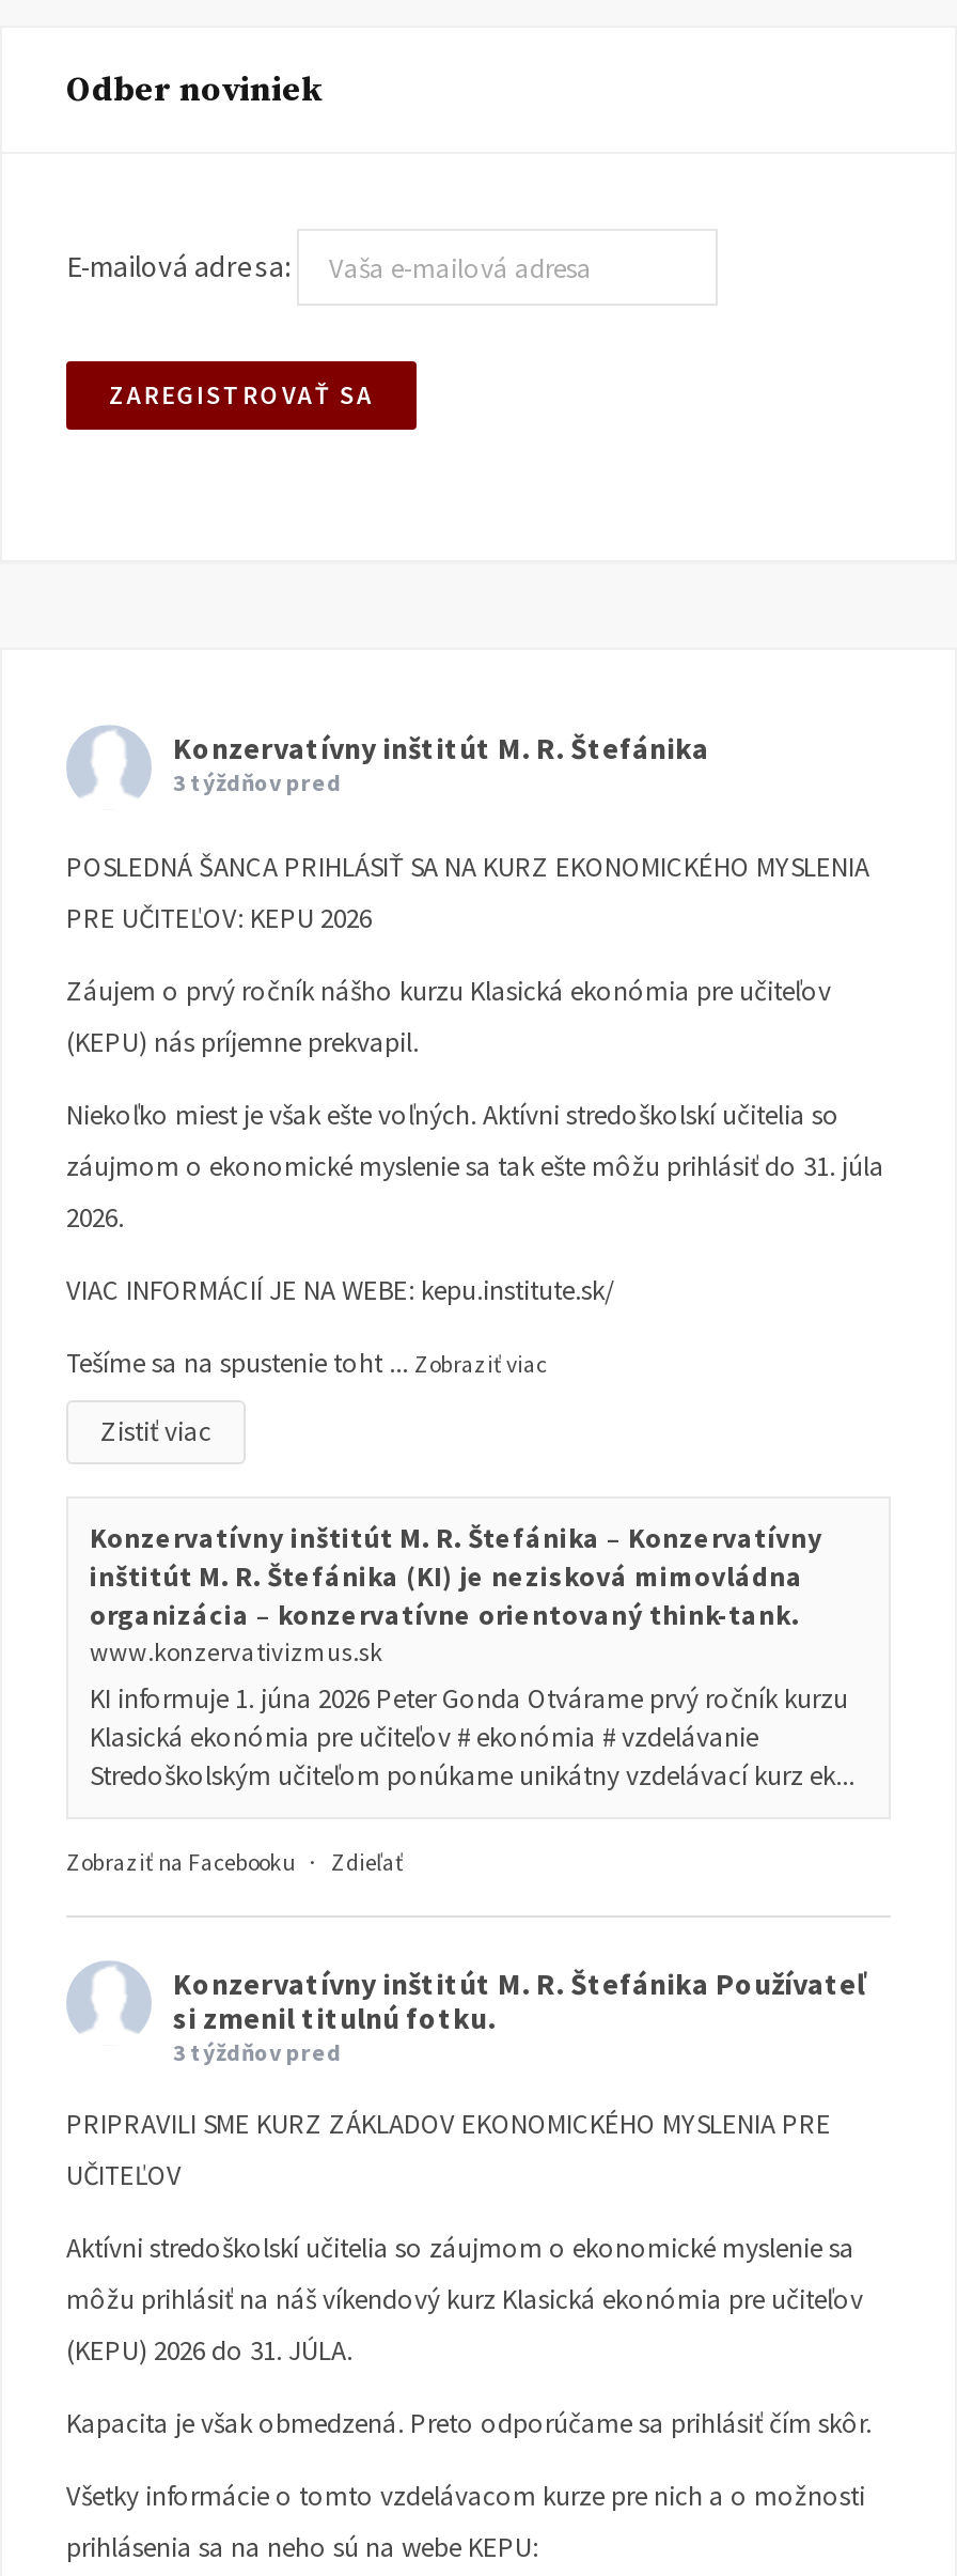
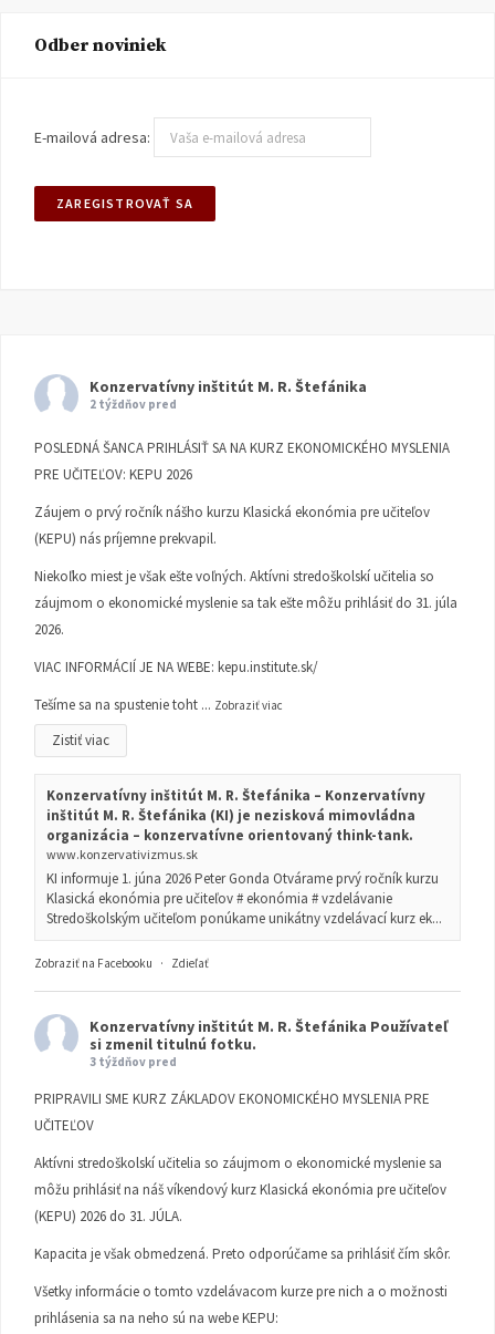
- 3 týždňov pred
+ 2 týždňov pred
